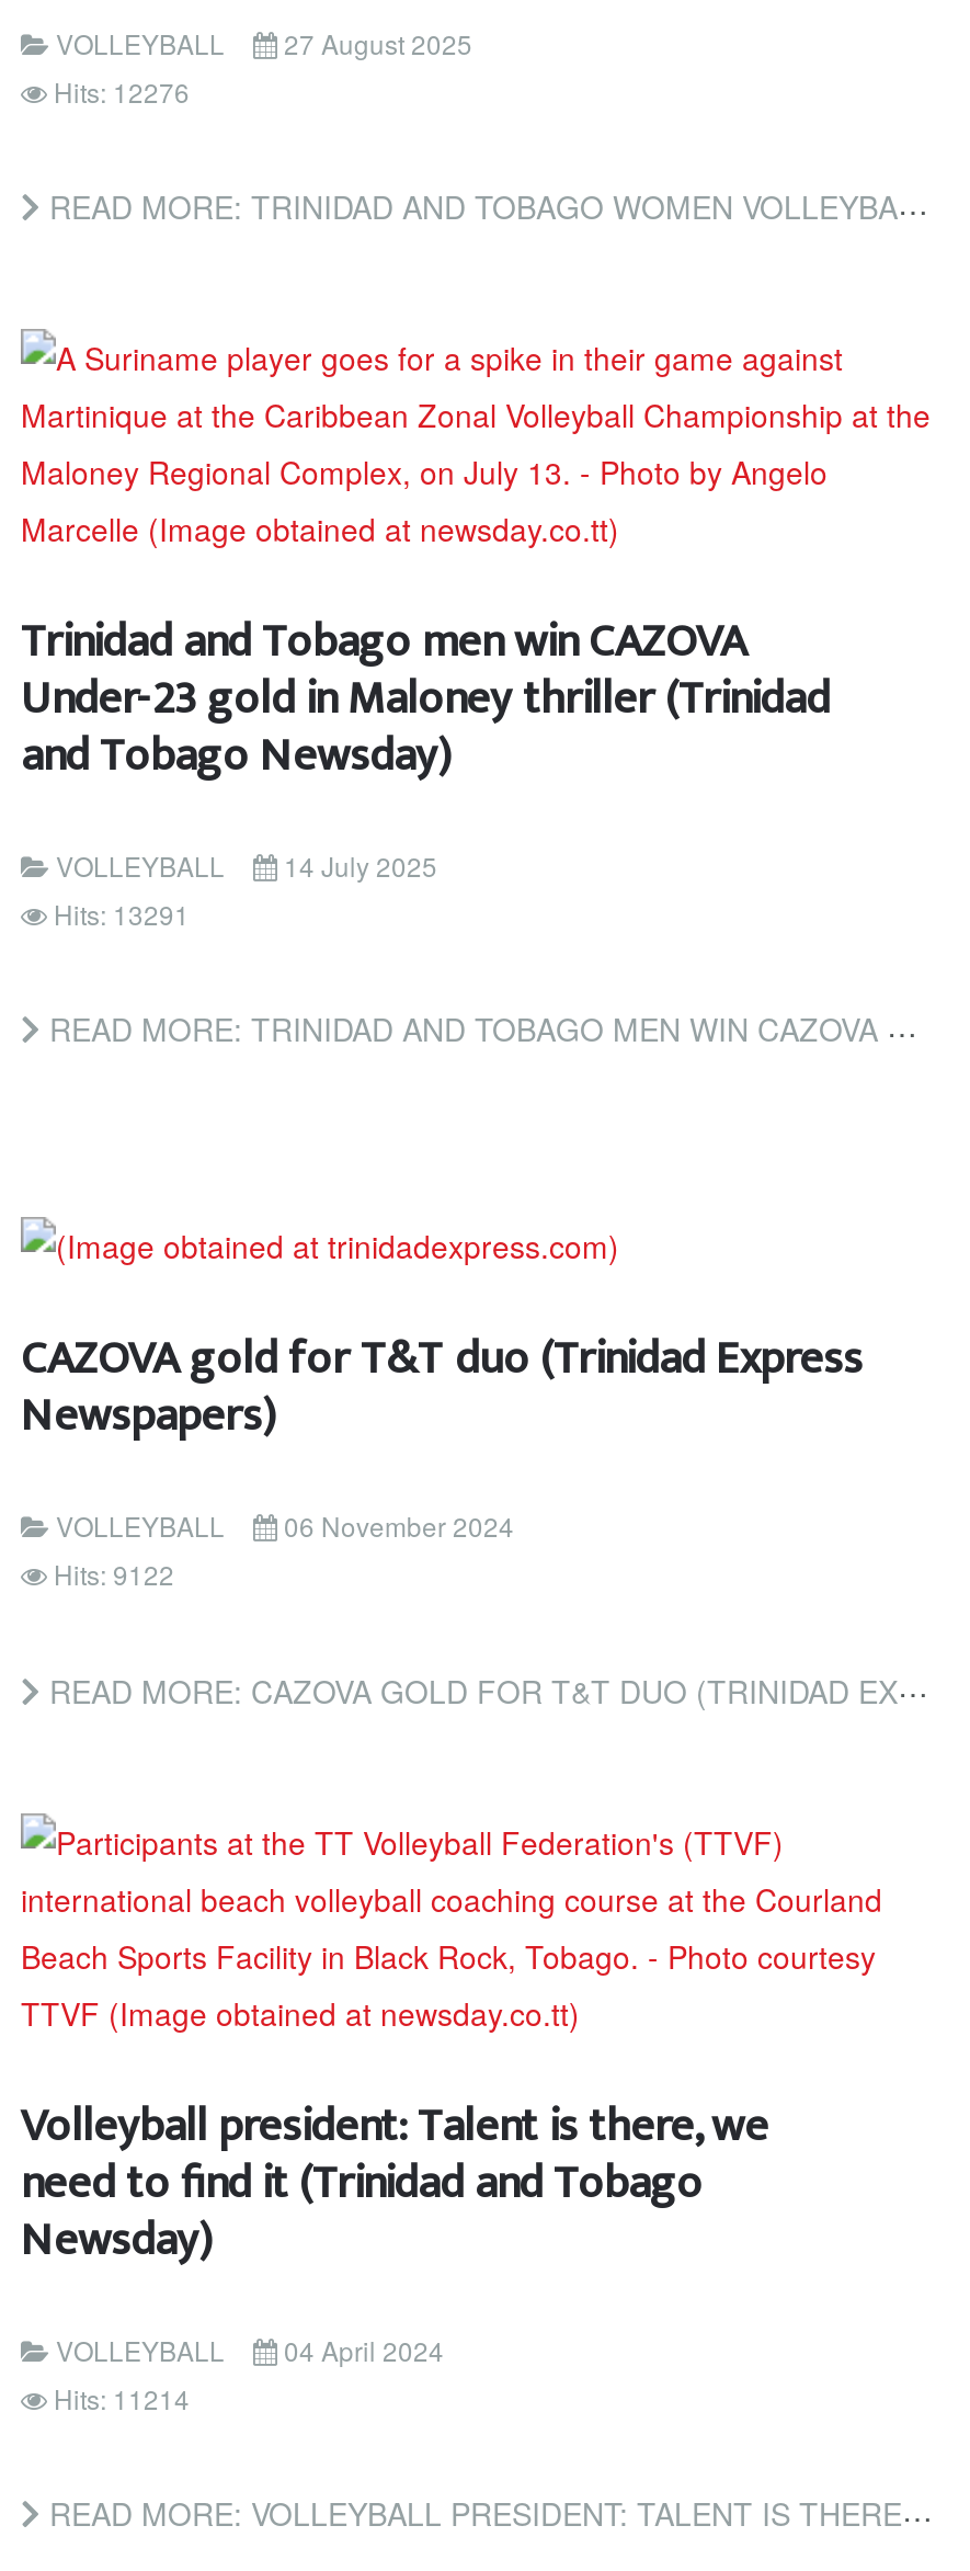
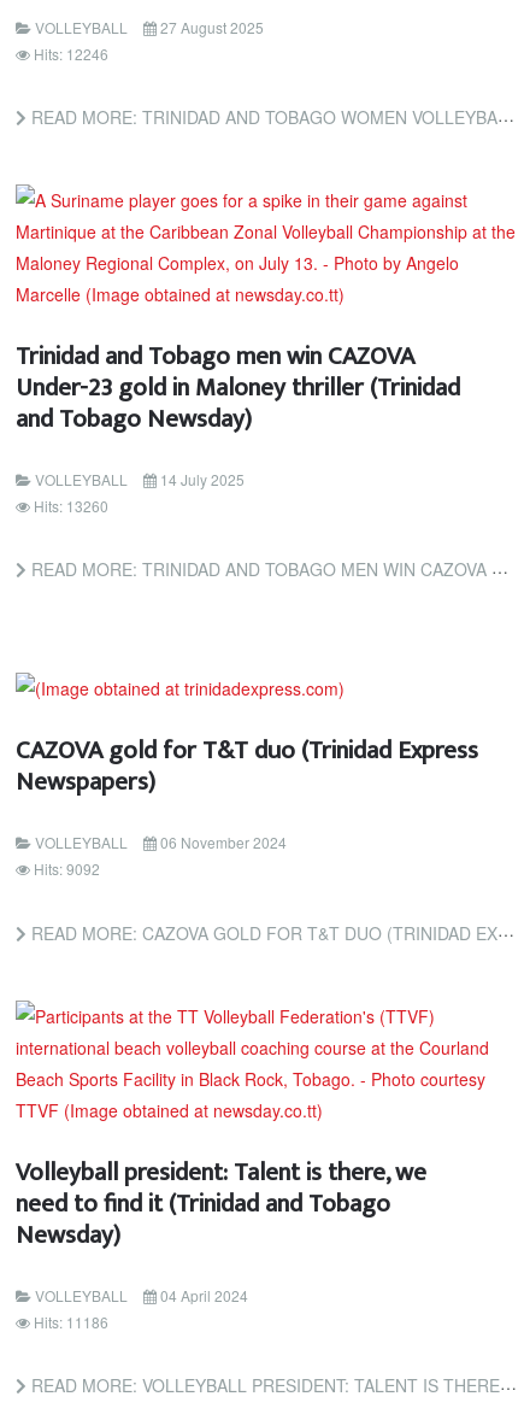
- Hits: 12276
+ Hits: 12246

- Hits: 13291
+ Hits: 13260

- Hits: 9122
+ Hits: 9092

- Hits: 11214
+ Hits: 11186
